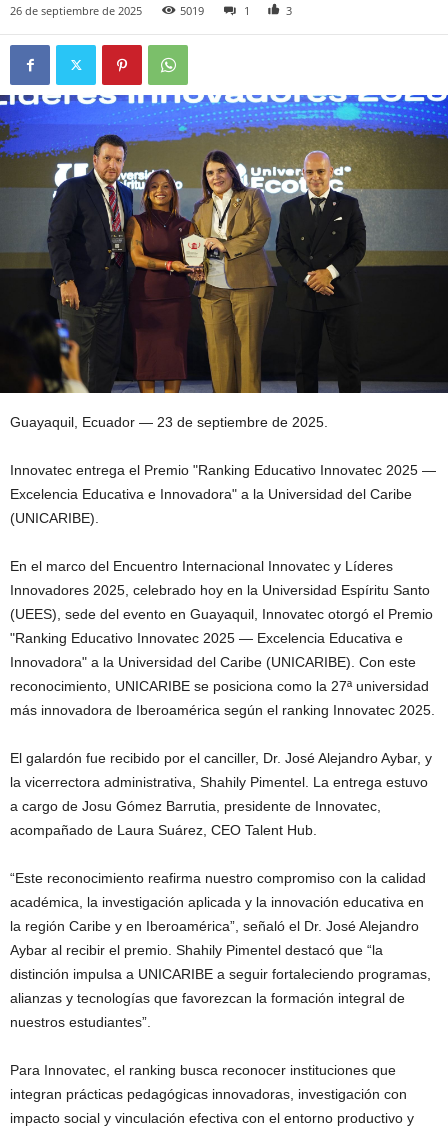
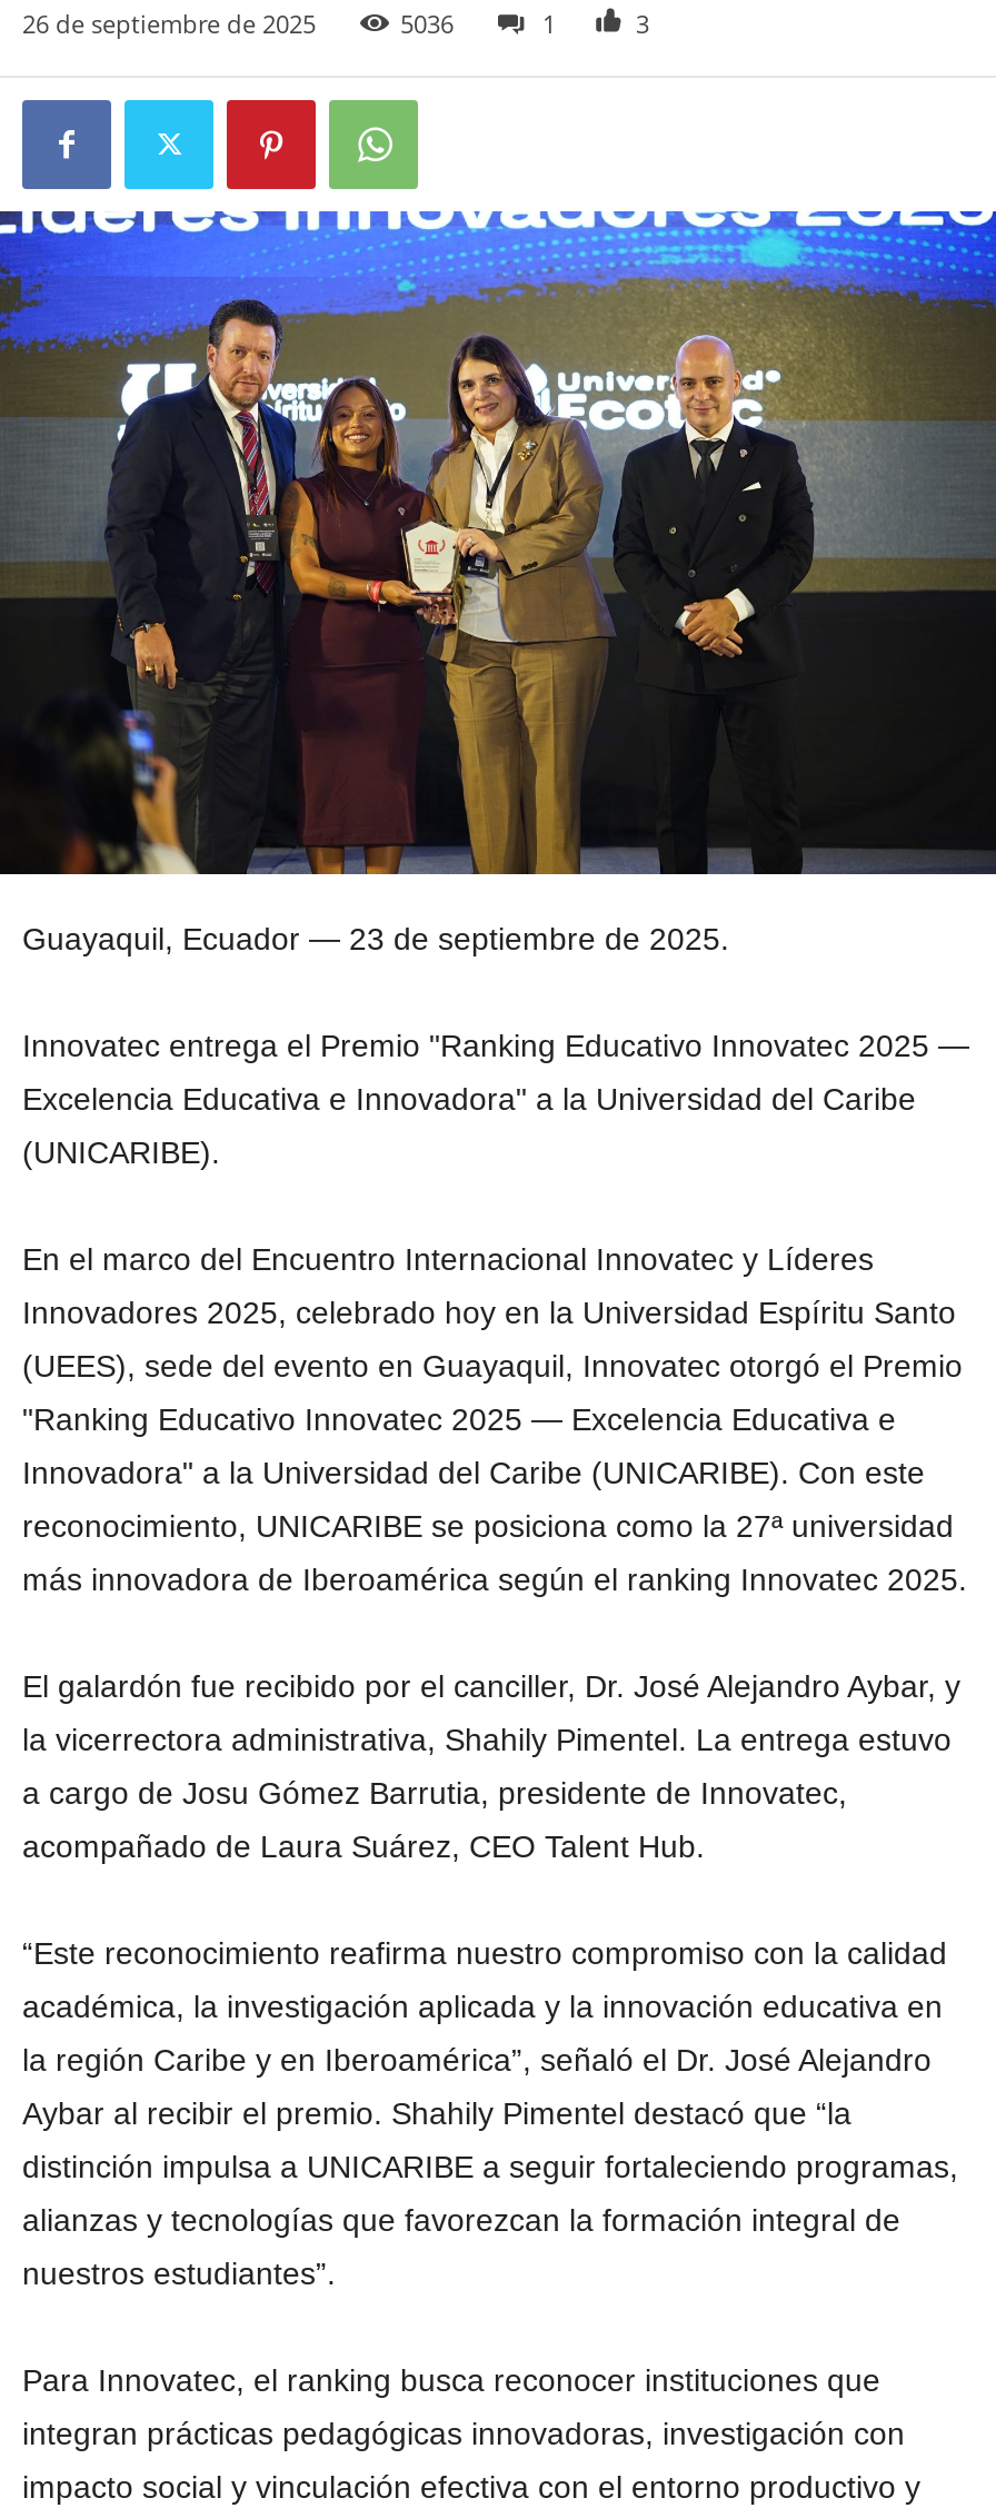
- 5019
+ 5036
